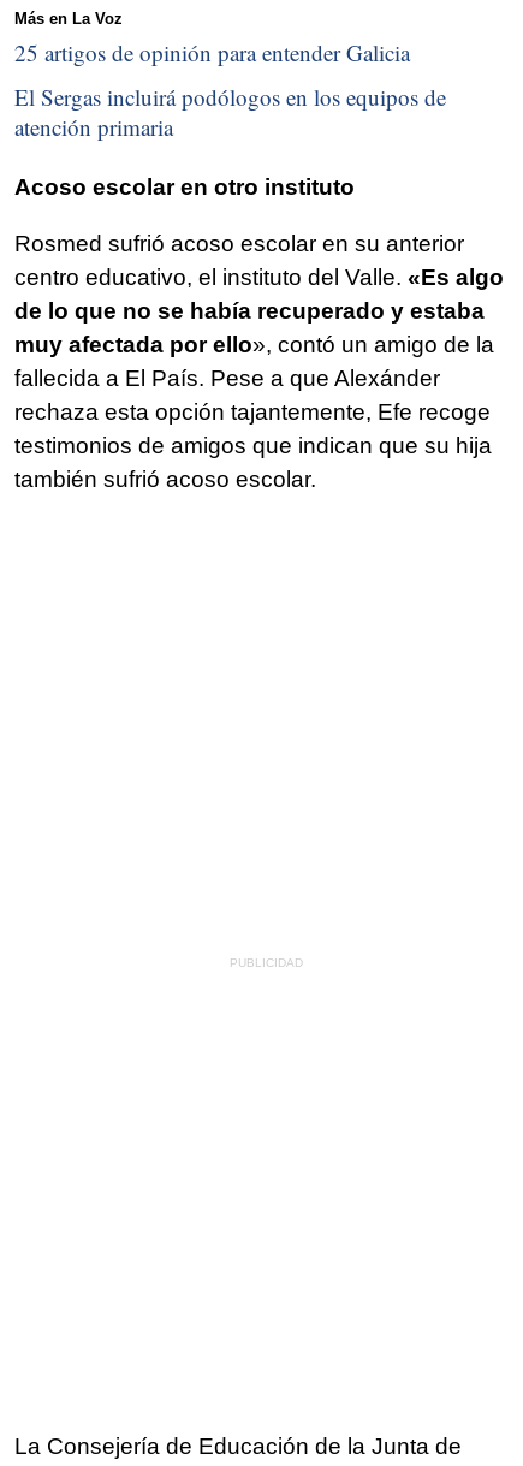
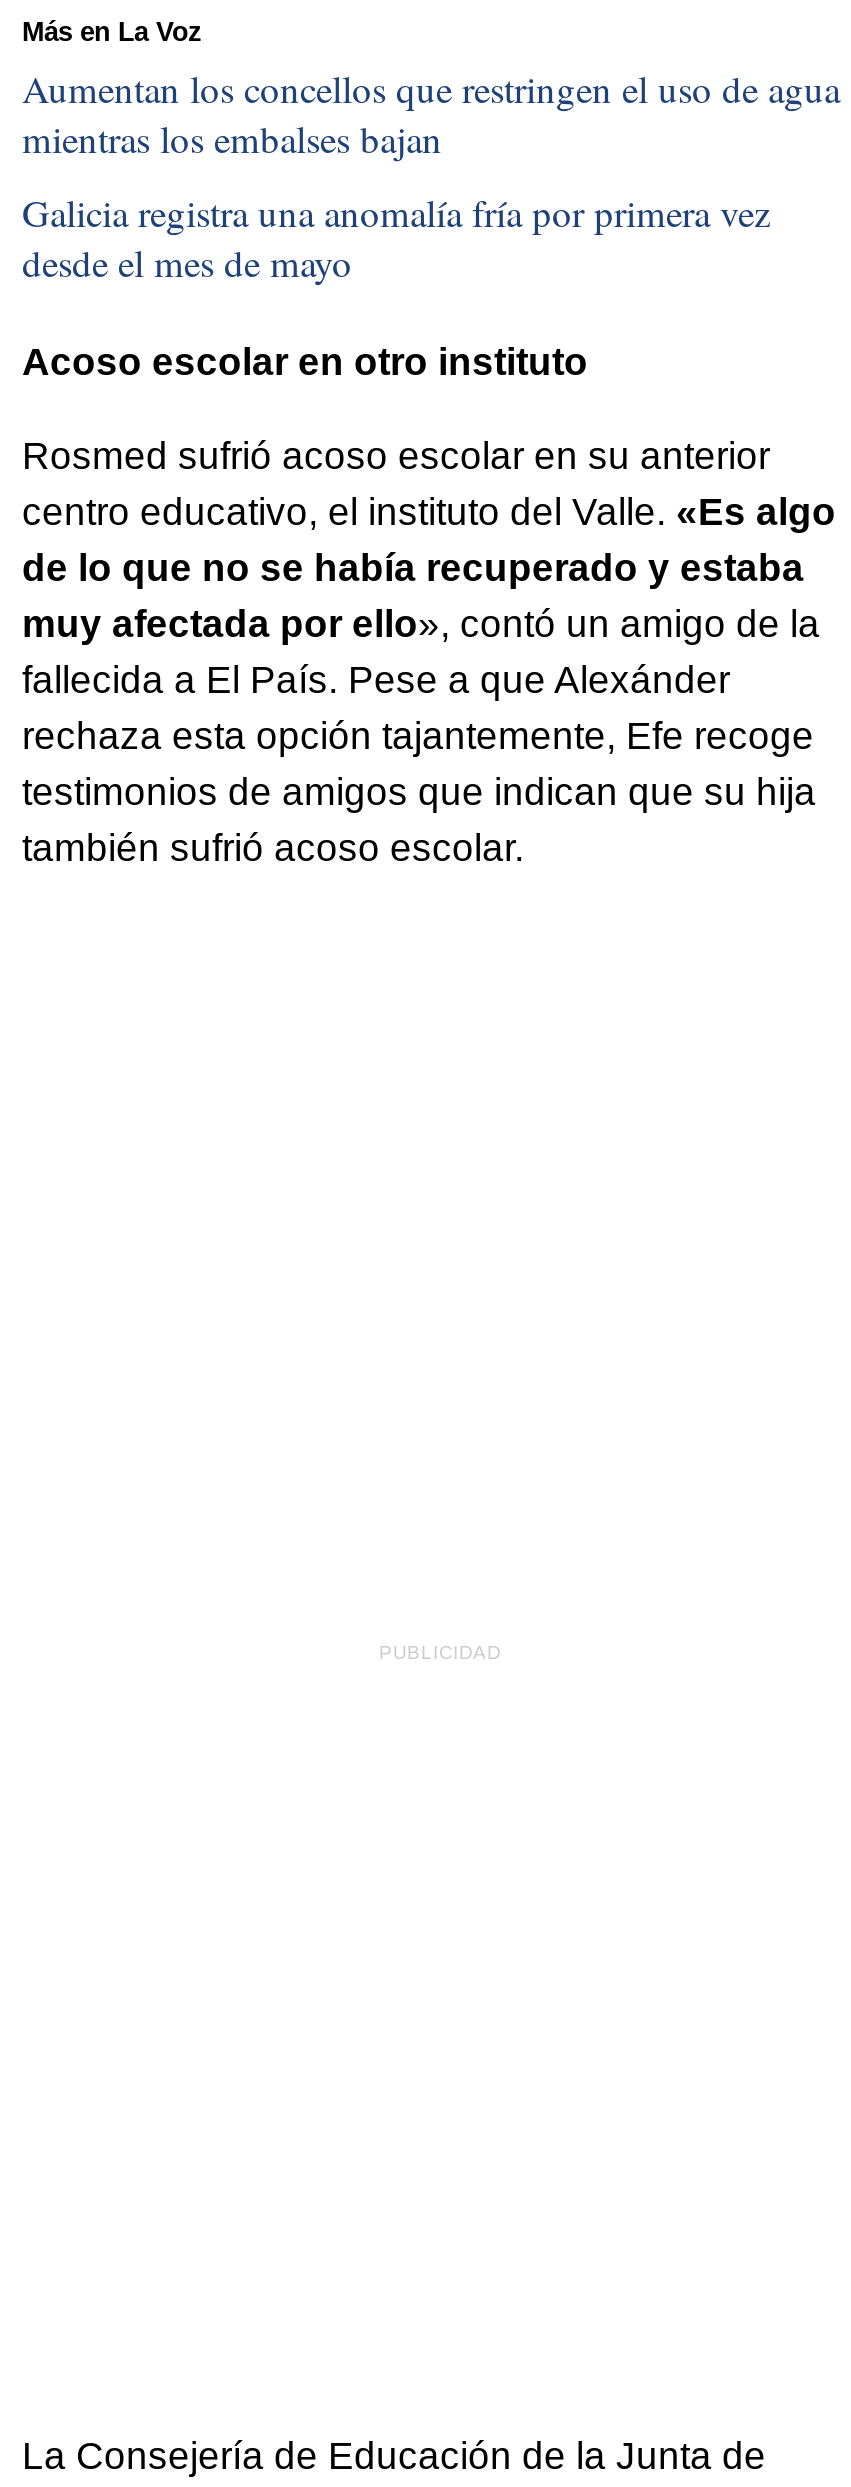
- 25 artigos de opinión para entender Galicia
+ Aumentan los concellos que restringen el uso de agua
+ mientras los embalses bajan

- El Sergas incluirá podólogos en los equipos de
- atención primaria
+ Galicia registra una anomalía fría por primera vez
+ desde el mes de mayo
